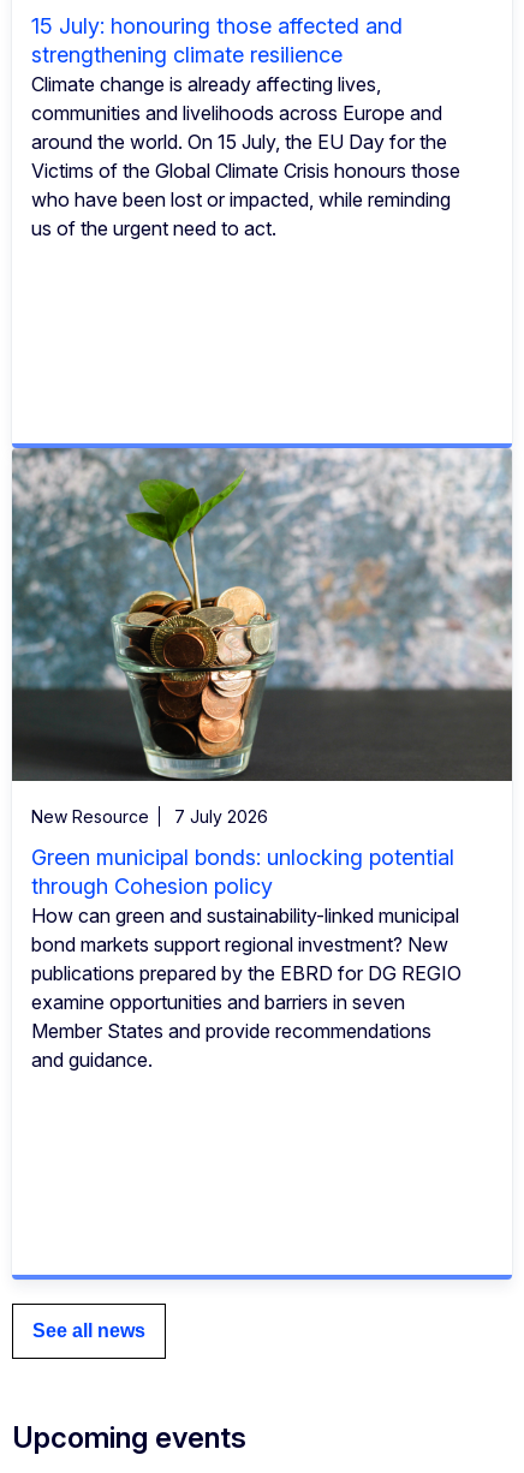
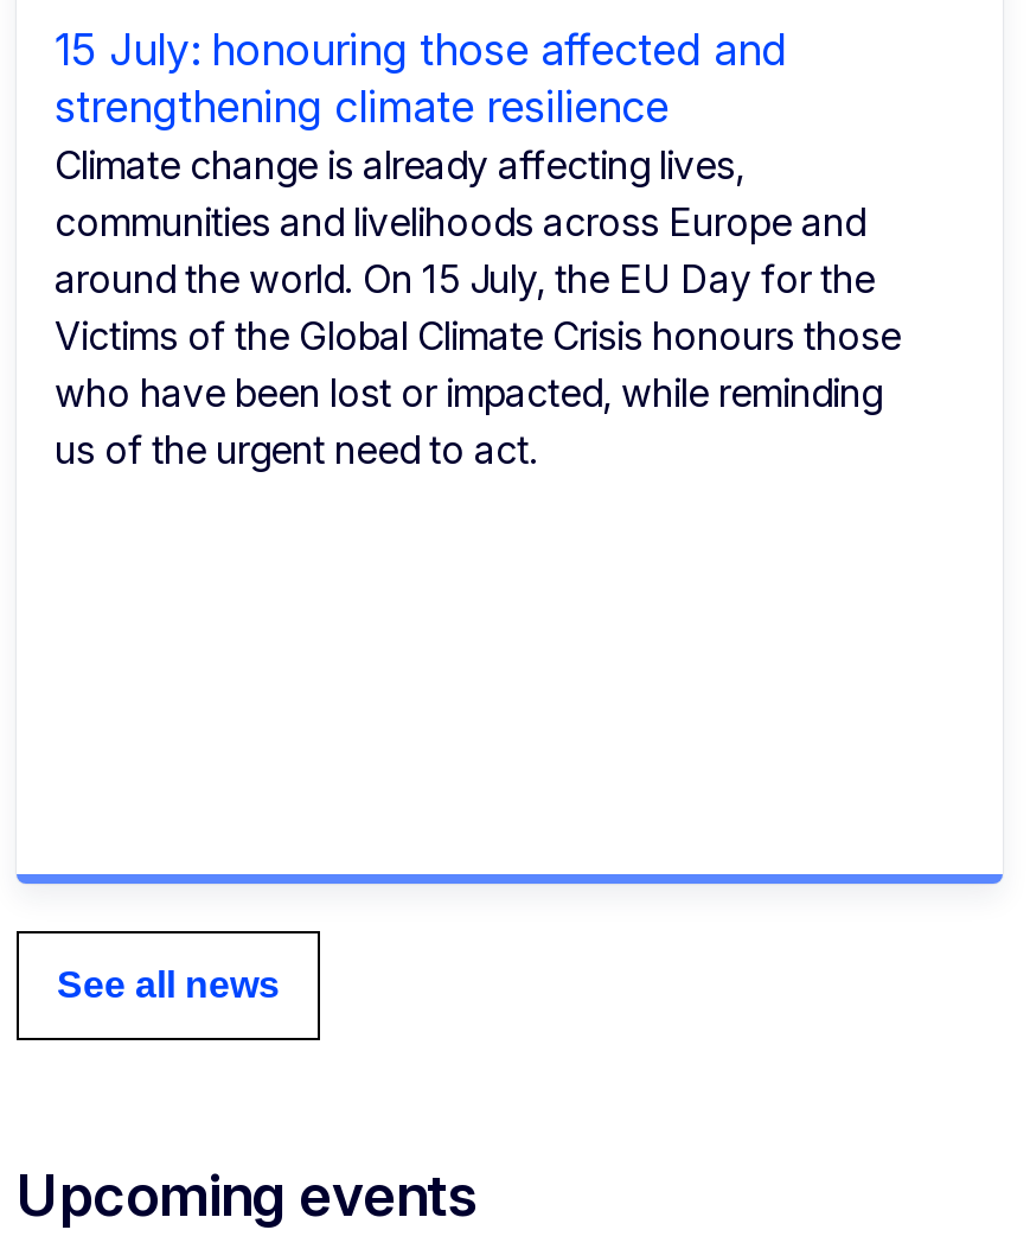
- [image]
- New Resource
- 7 July 2026
- Green municipal bonds: unlocking potential
- through Cohesion policy
- How can green and sustainability-linked municipal
- bond markets support regional investment? New
- publications prepared by the EBRD for DG REGIO
- examine opportunities and barriers in seven
- Member States and provide recommendations
- and guidance.
